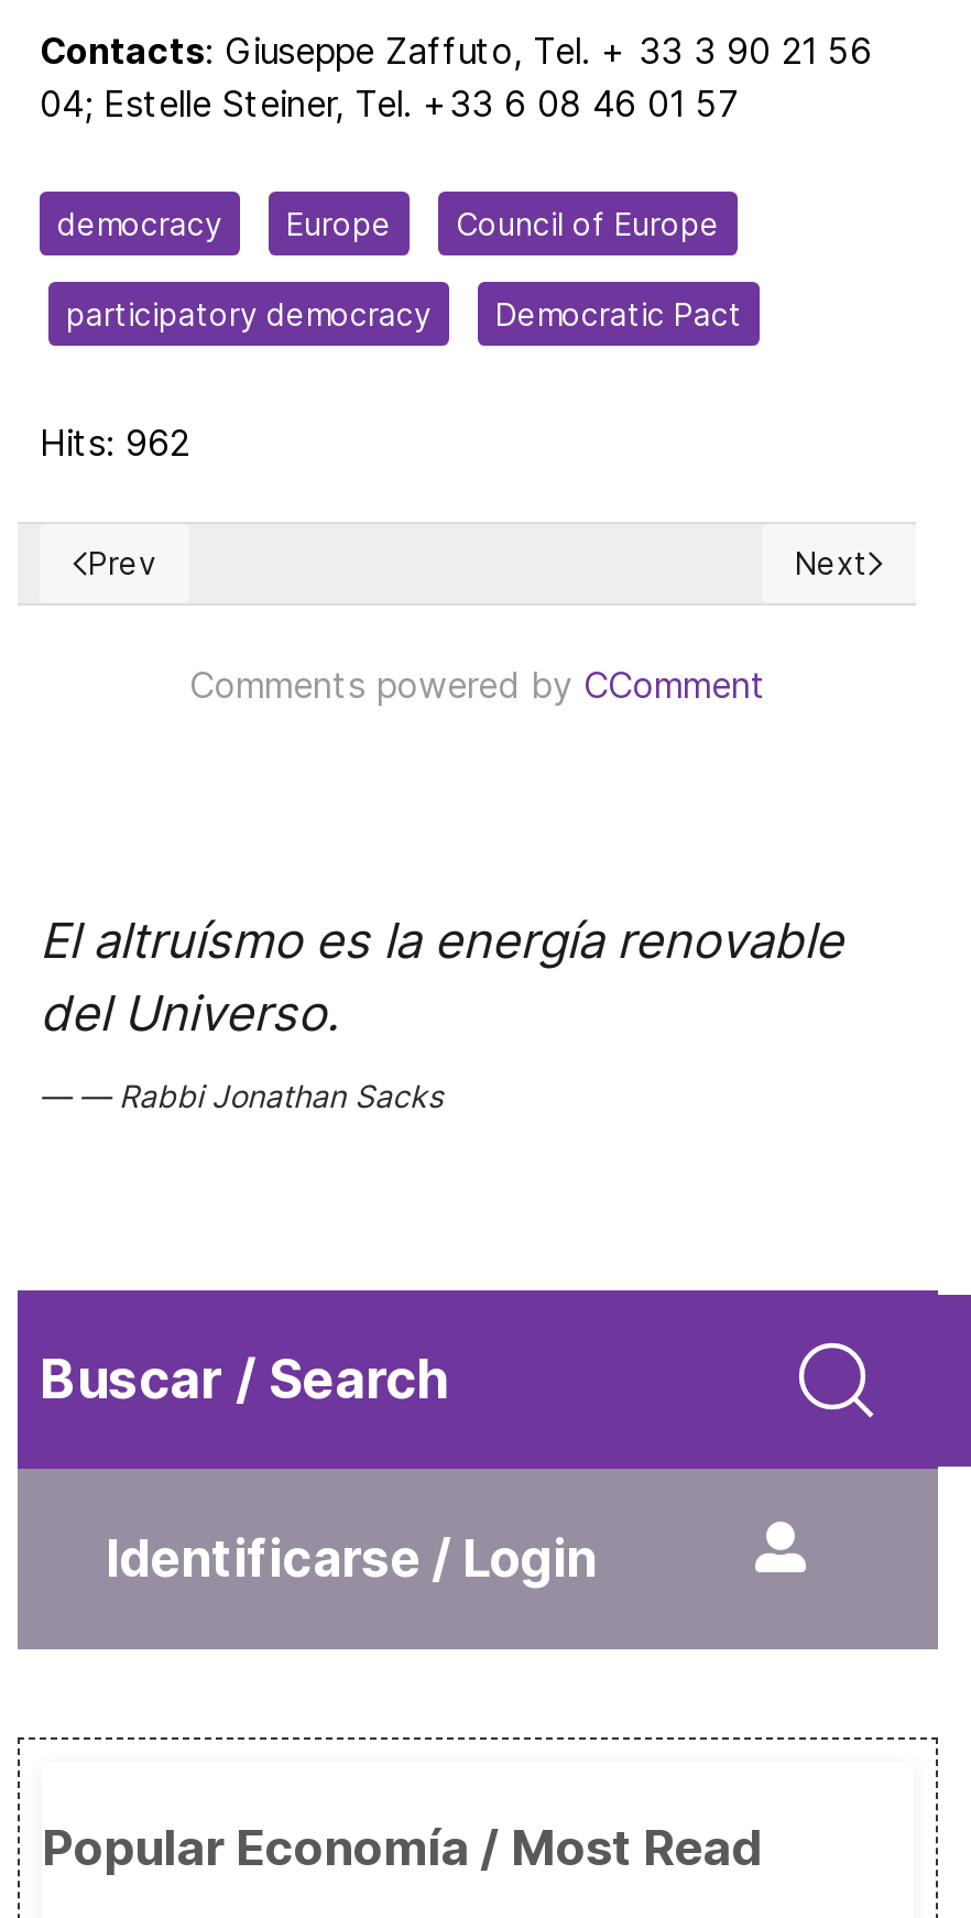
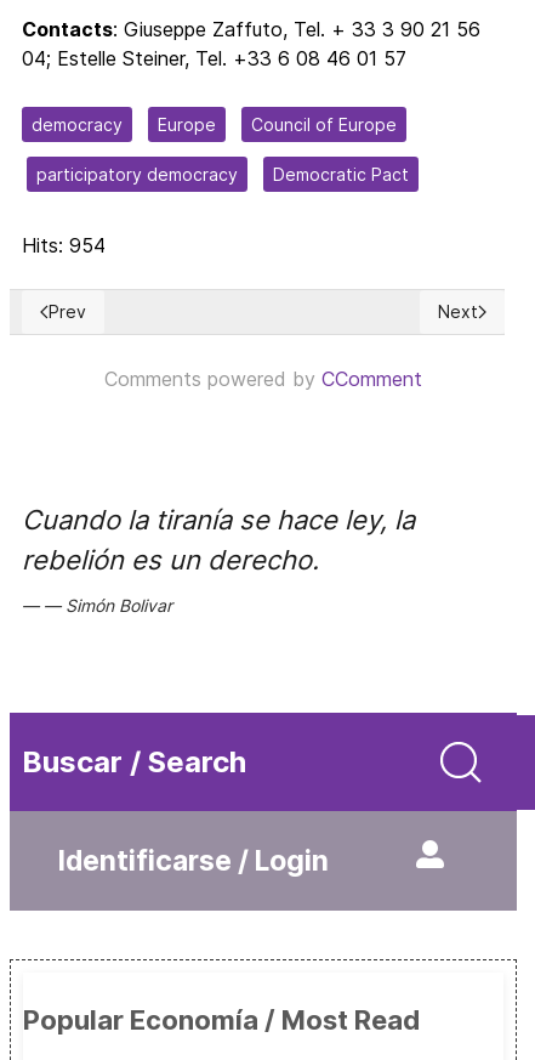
- Hits: 962
+ Hits: 954

- El altruísmo es la energía renovable
- del Universo.
+ Cuando la tiranía se hace ley, la
+ rebelión es un derecho.

- Rabbi Jonathan Sacks
+ Simón Bolivar
